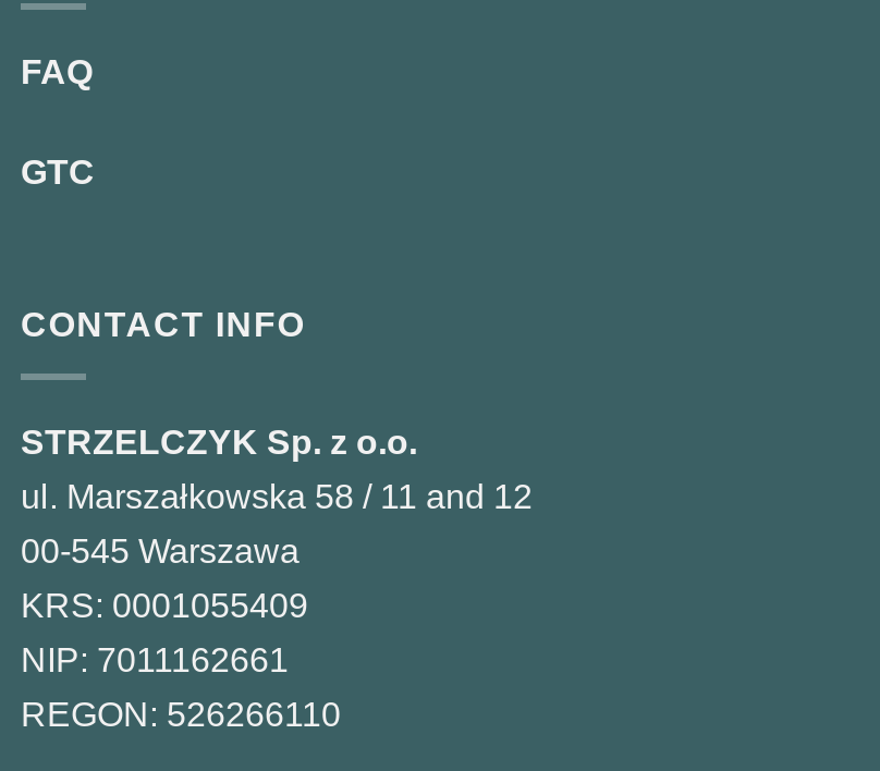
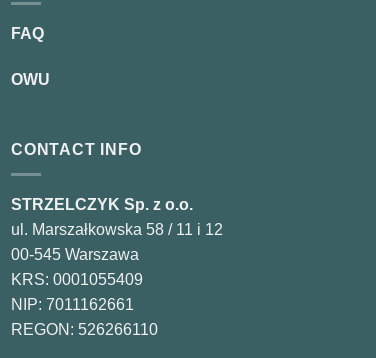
- GTC
+ OWU

- ul. Marszałkowska 58 / 11 and 12
+ ul. Marszałkowska 58 / 11 i 12
